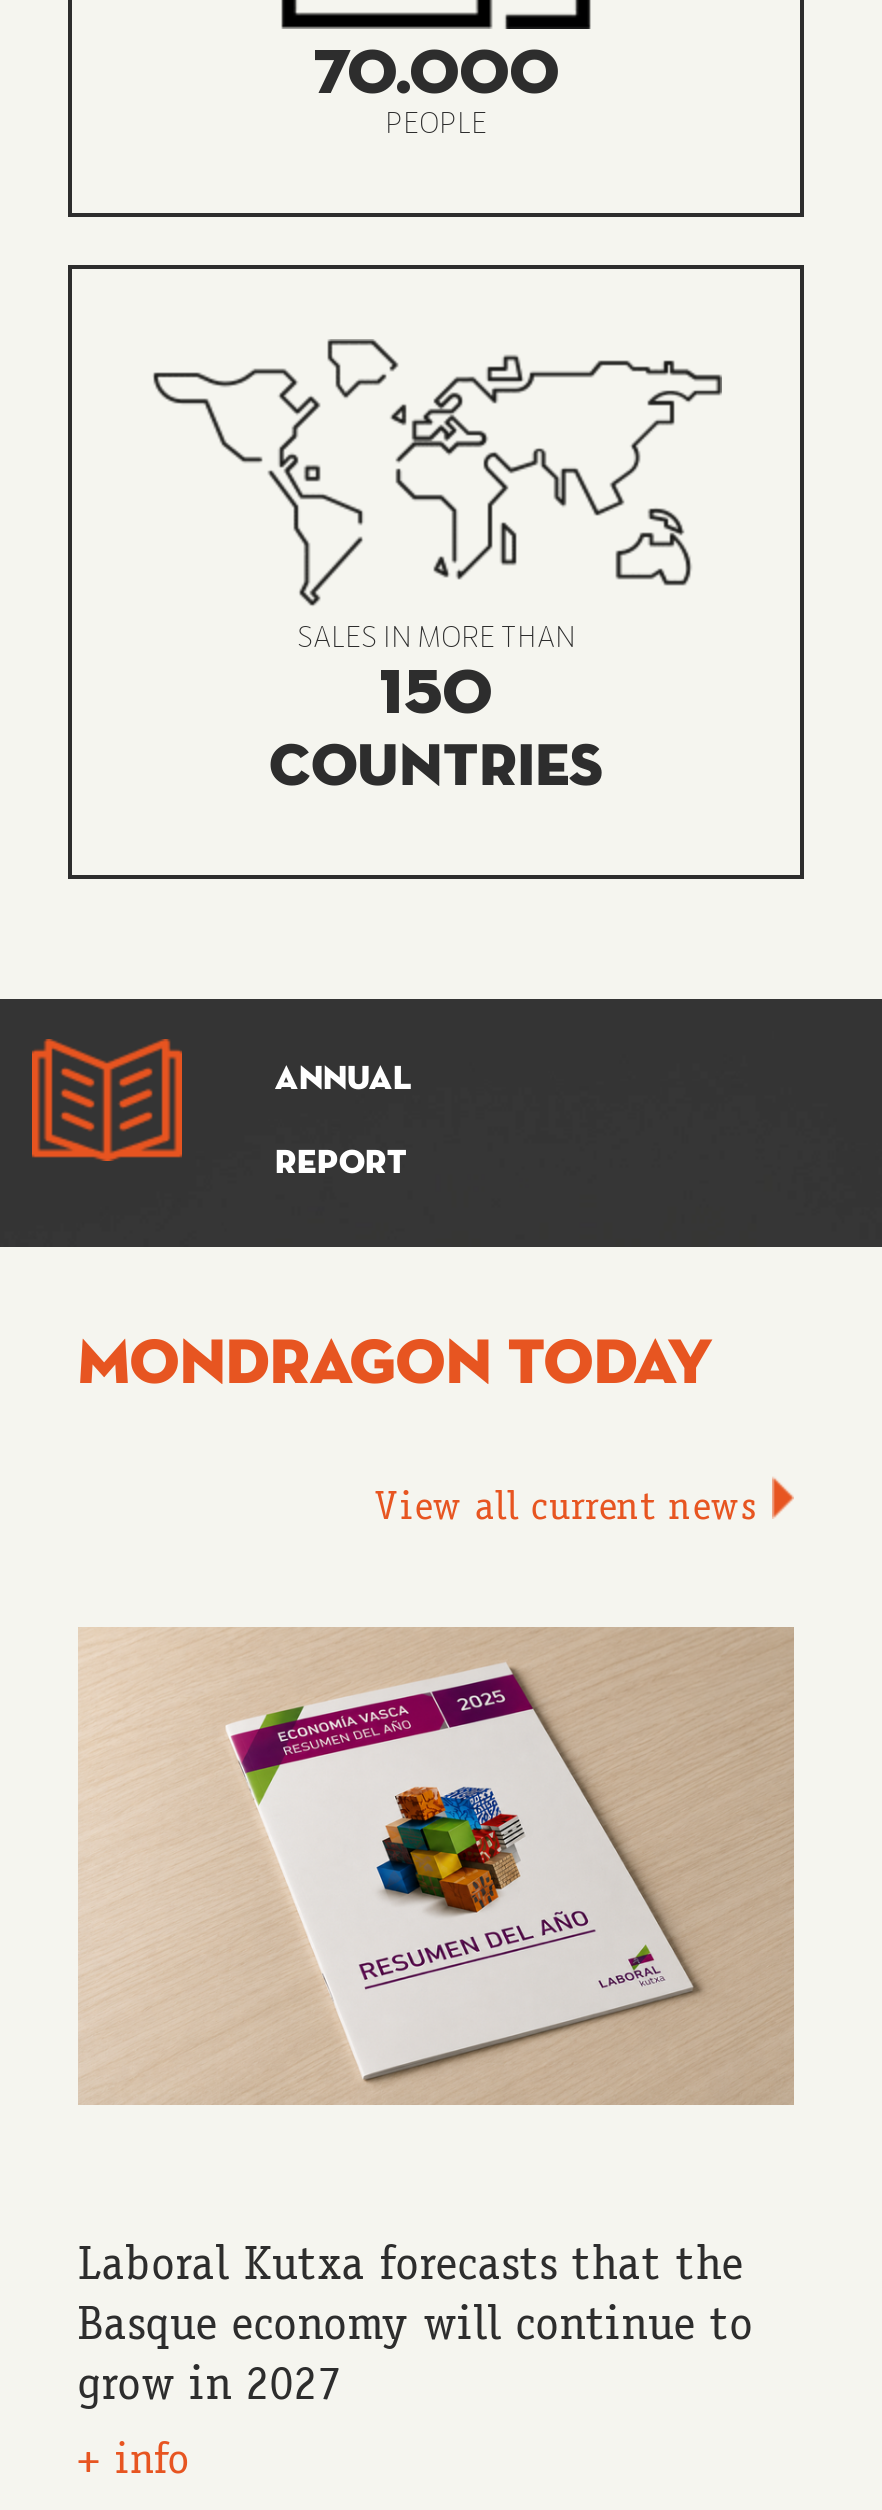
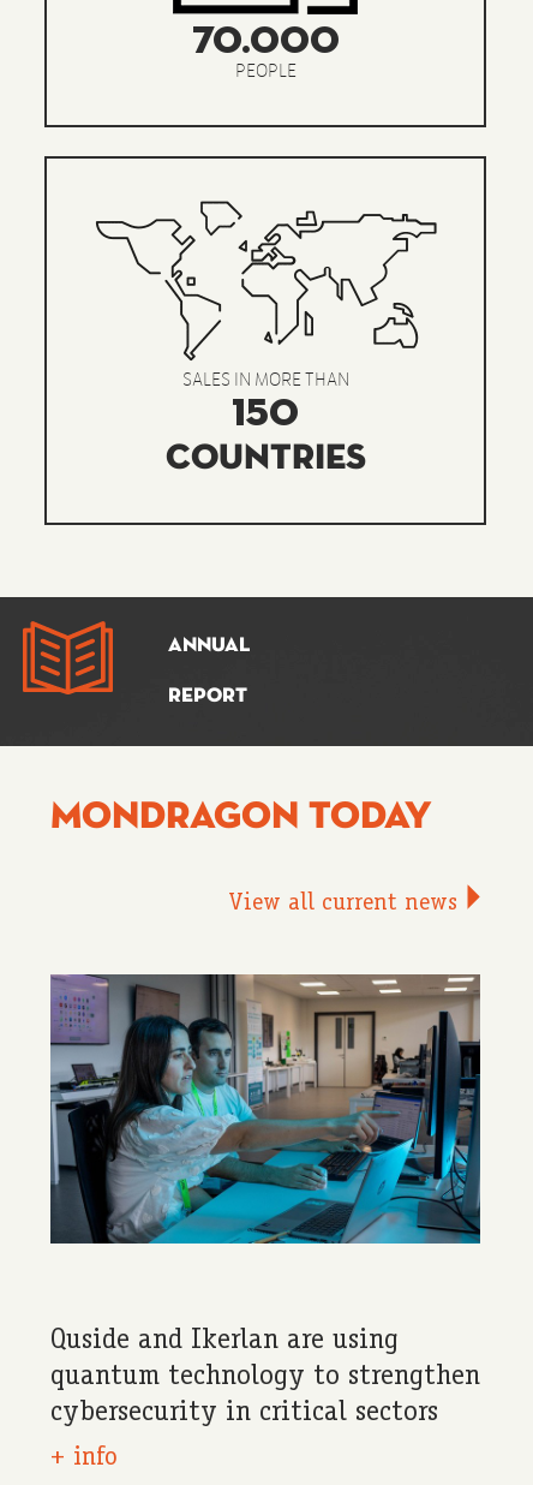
- [image]
+ [image]

- Laboral Kutxa forecasts that the
- Basque economy will continue to
- grow in 2027
+ Quside and Ikerlan are using
+ quantum technology to strengthen
+ cybersecurity in critical sectors
